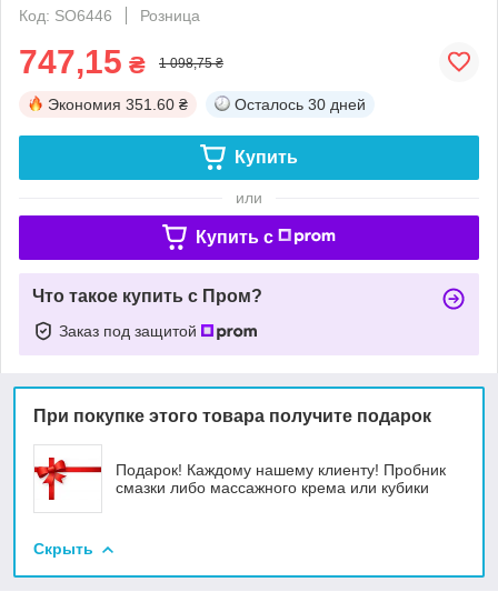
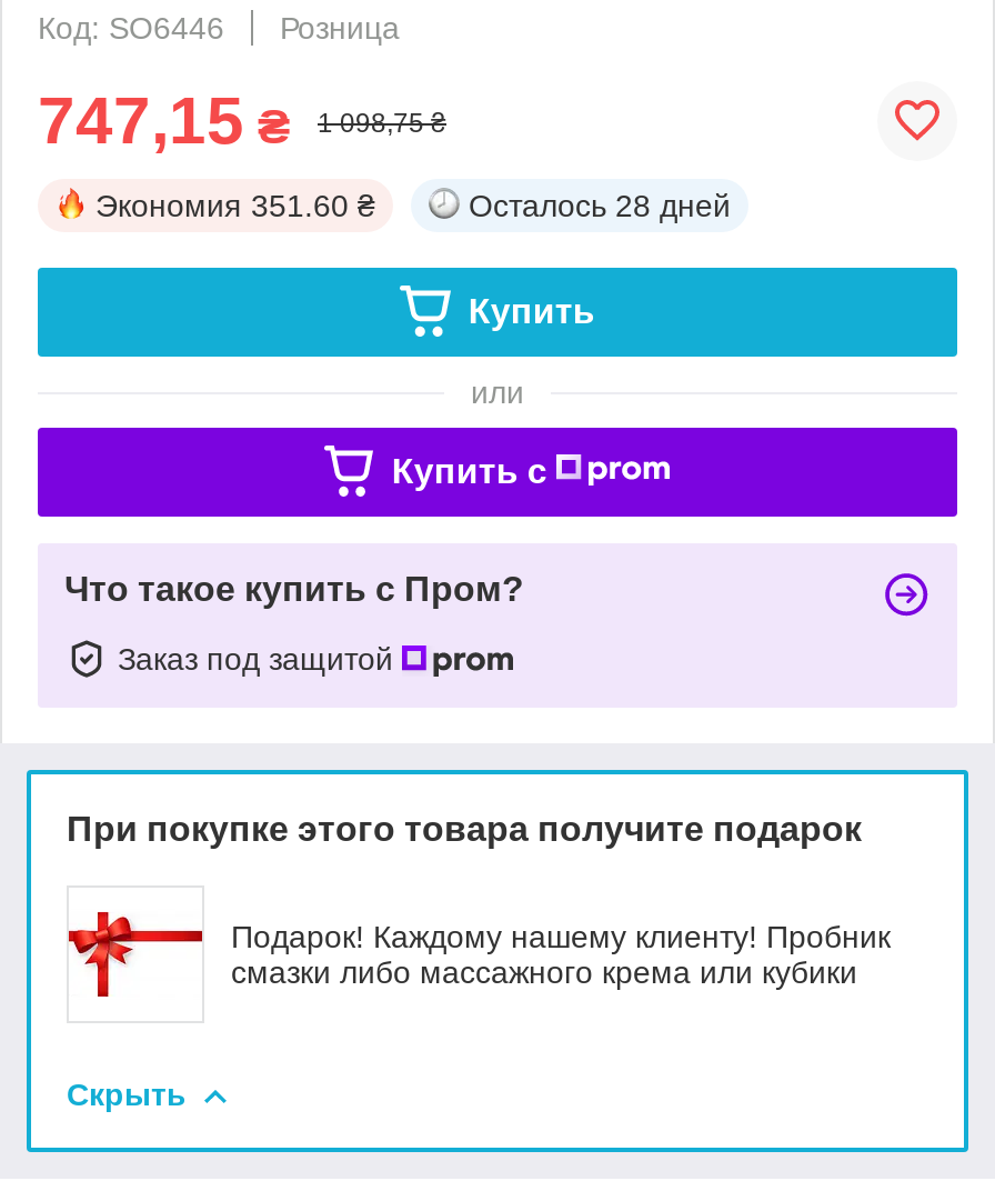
- Осталось 30 дней
+ Осталось 28 дней
